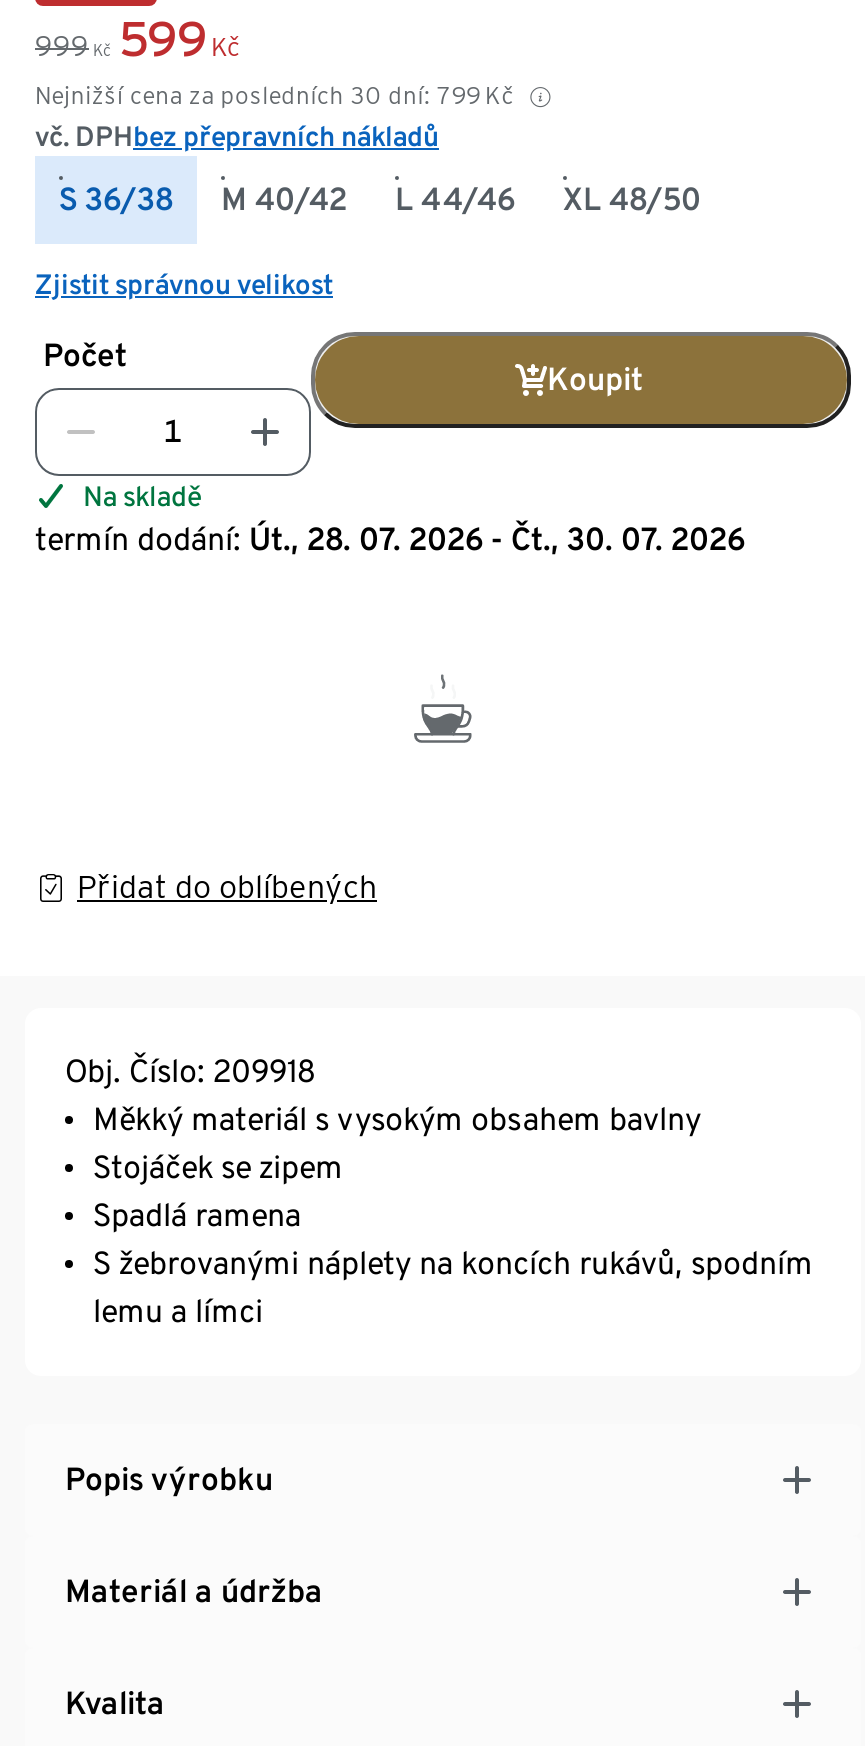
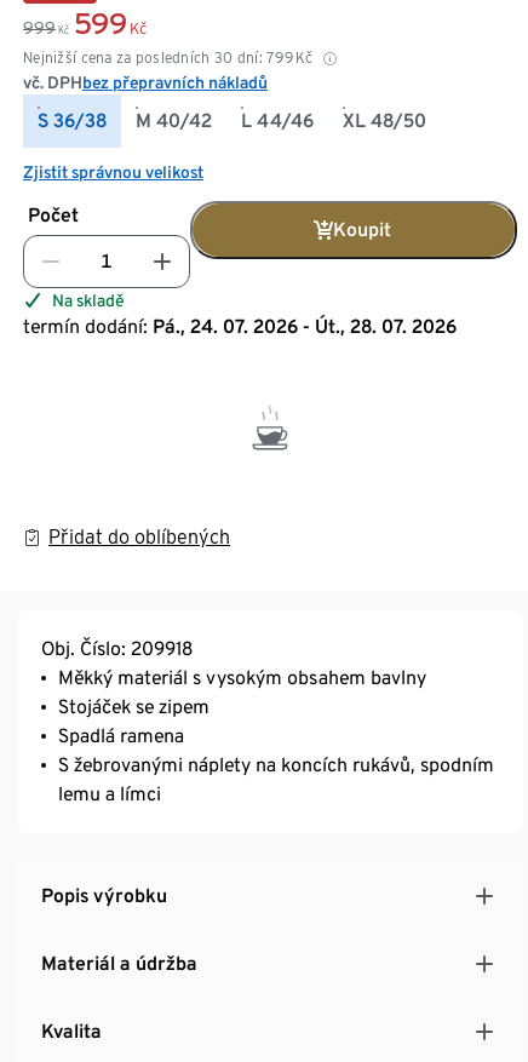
- termín dodání: Út., 28. 07. 2026 - Čt., 30. 07. 2026
+ termín dodání: Pá., 24. 07. 2026 - Út., 28. 07. 2026
